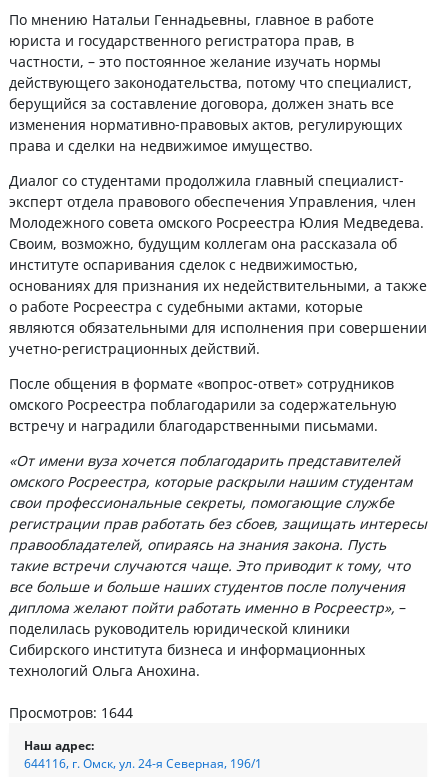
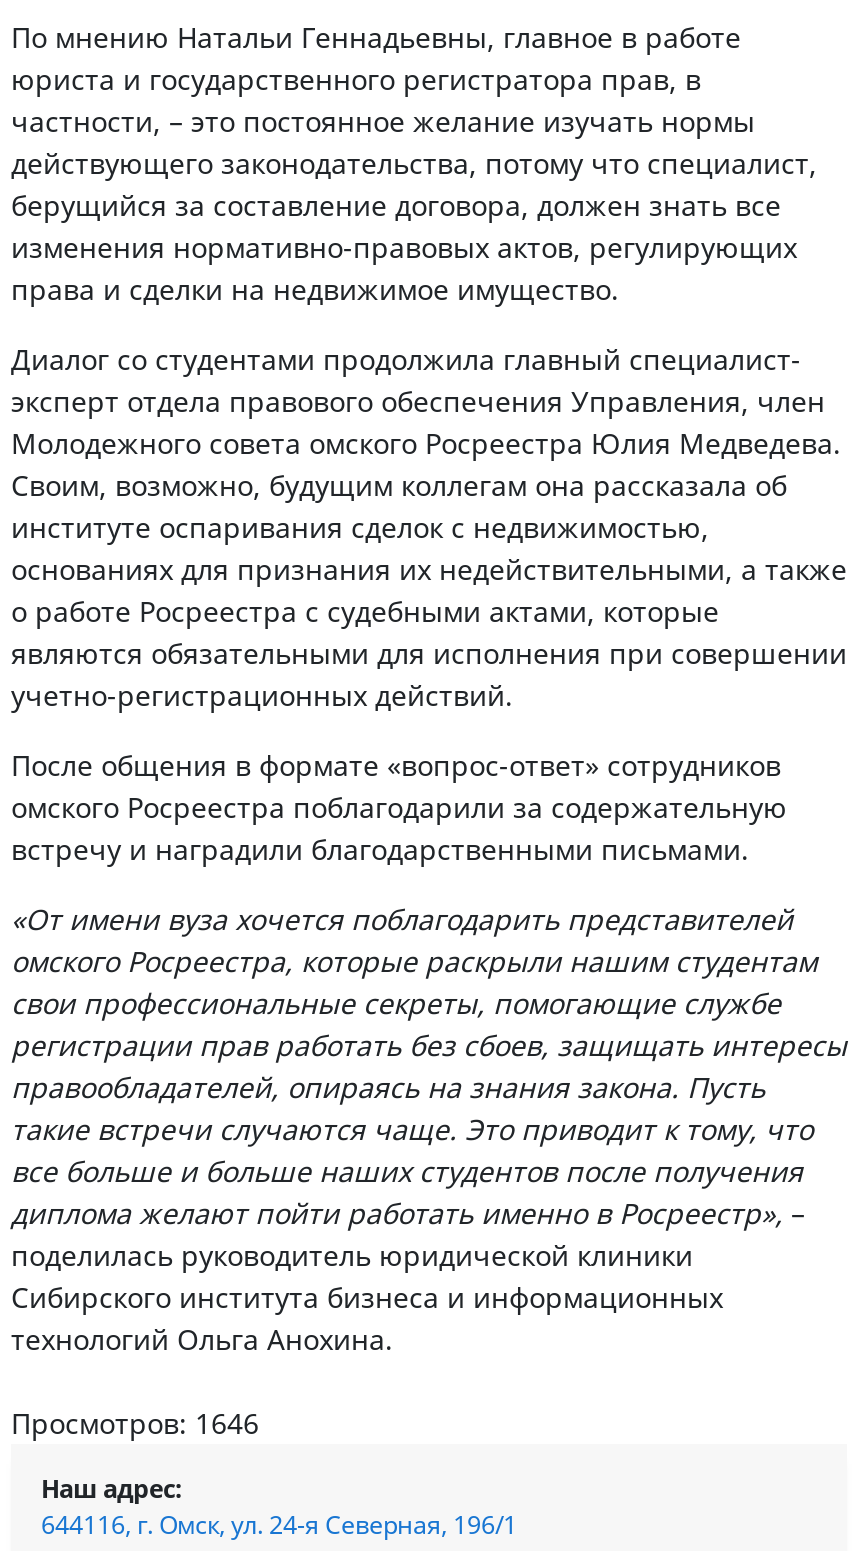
- Просмотров: 1644
+ Просмотров: 1646
